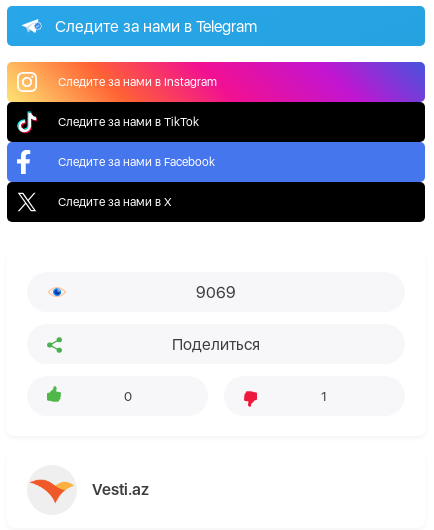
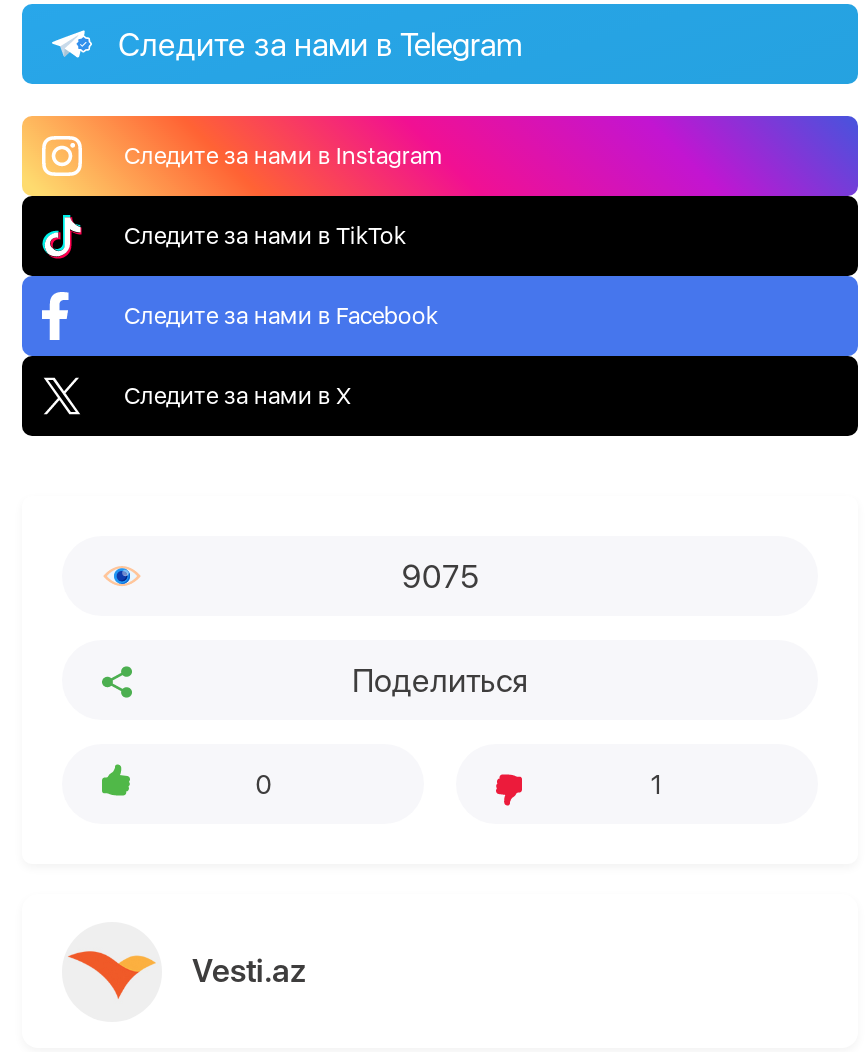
- 9069
+ 9075
